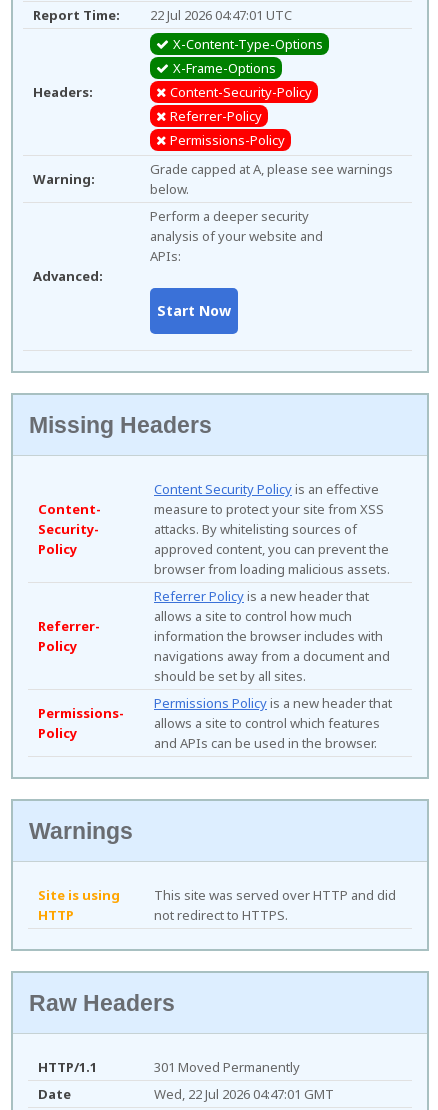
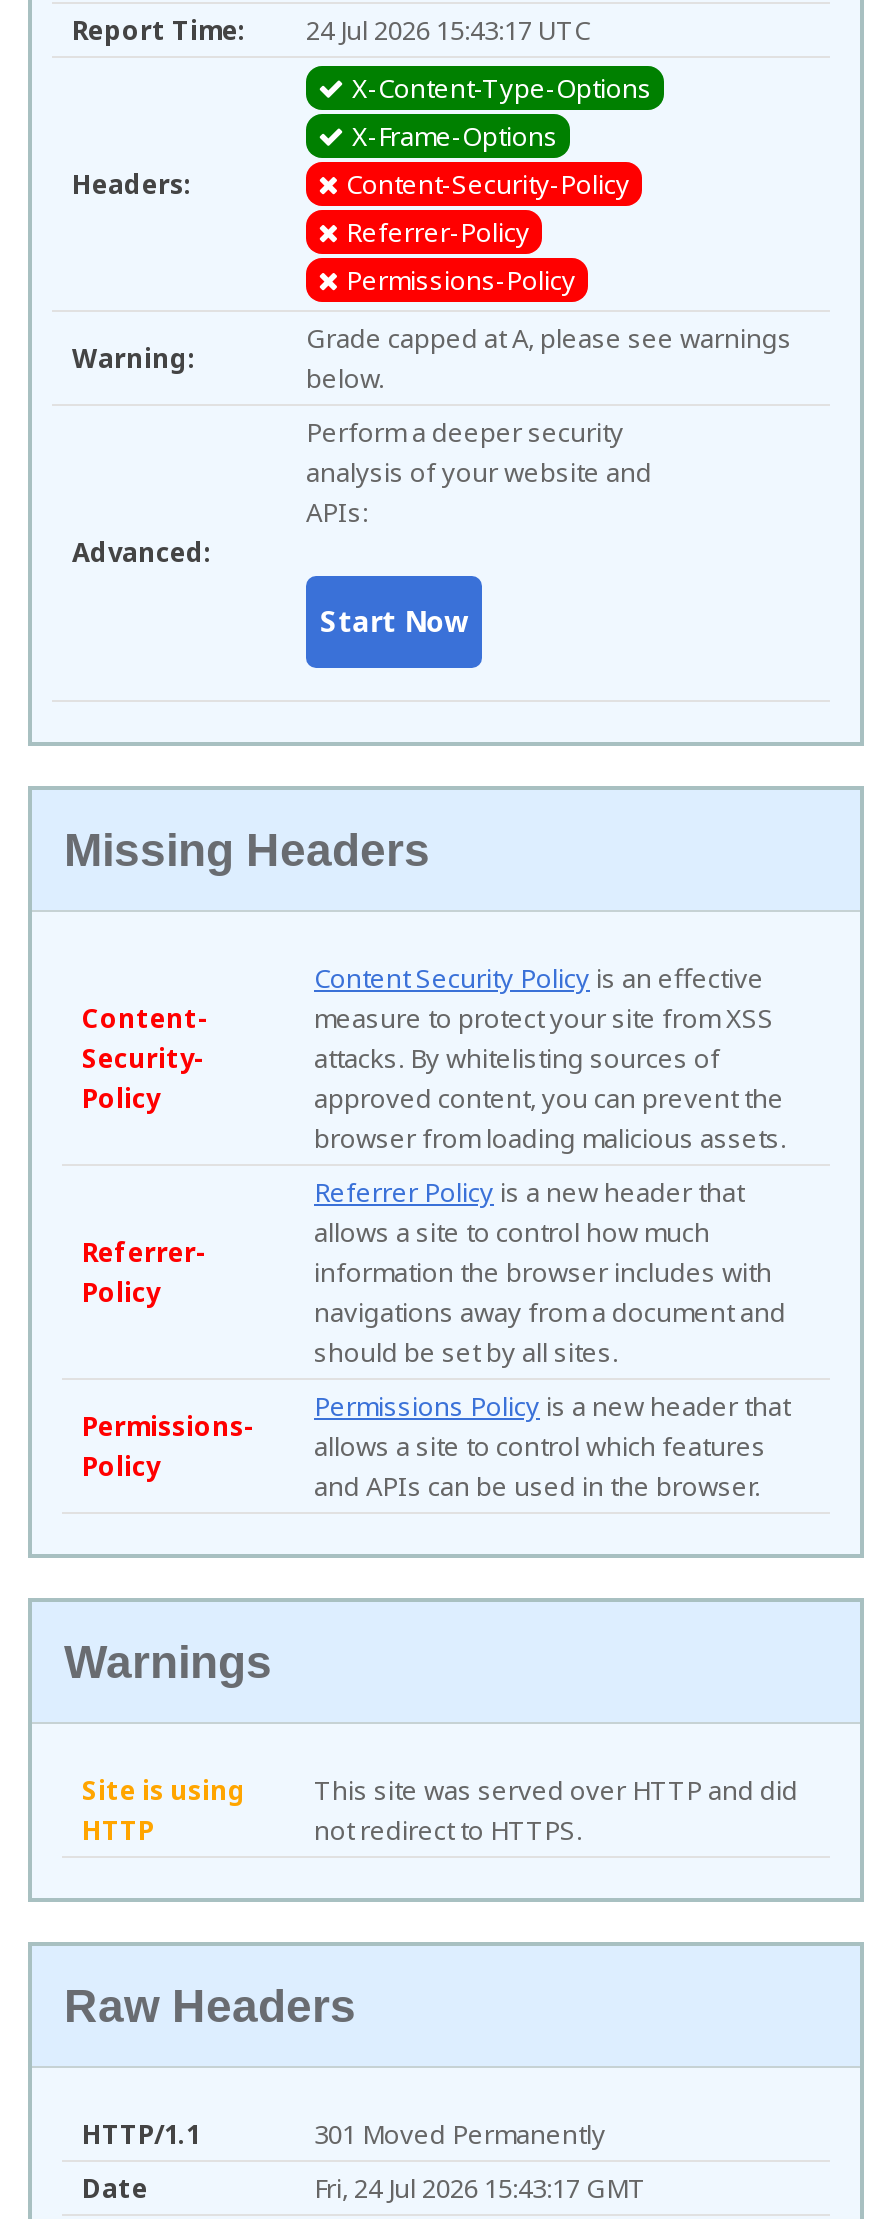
- Report Time: 22 Jul 2026 04:47:01 UTC
+ Report Time: 24 Jul 2026 15:43:17 UTC

- Wed, 22 Jul 2026 04:47:01 GMT
+ Fri, 24 Jul 2026 15:43:17 GMT
